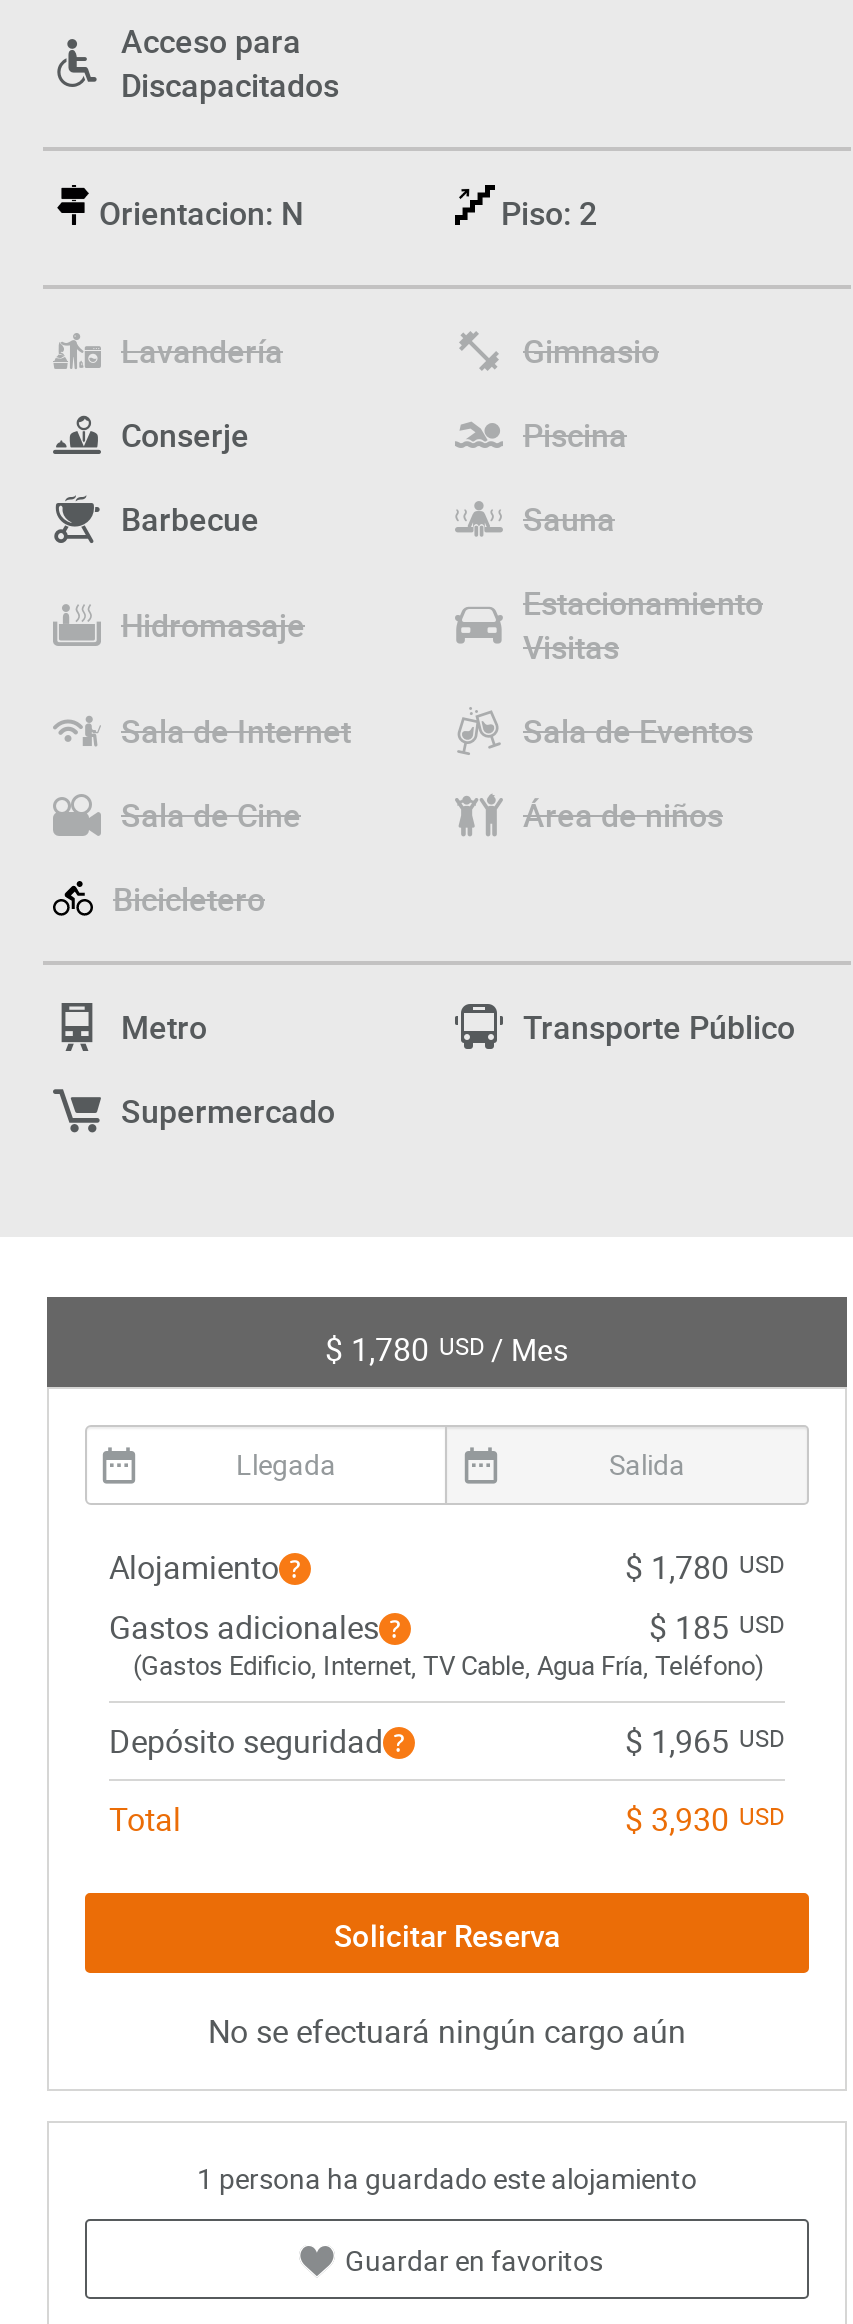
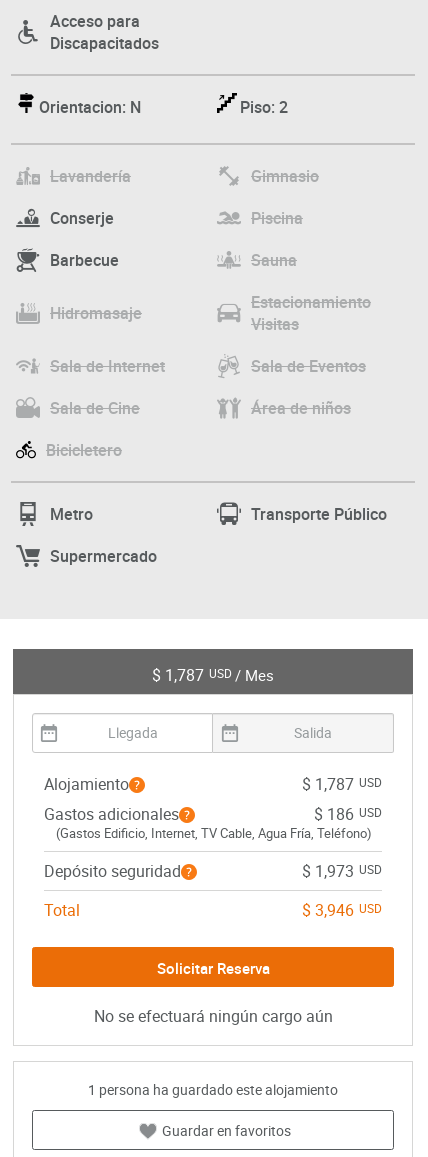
- $ 1,780 USD / Mes
+ $ 1,787 USD / Mes

- $ 1,780 USD
+ $ 1,787 USD

- $ 185 USD
+ $ 186 USD

- $ 1,965 USD
+ $ 1,973 USD

- $ 3,930 USD
+ $ 3,946 USD
